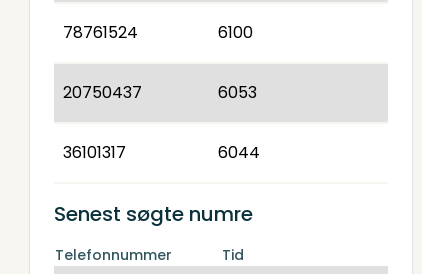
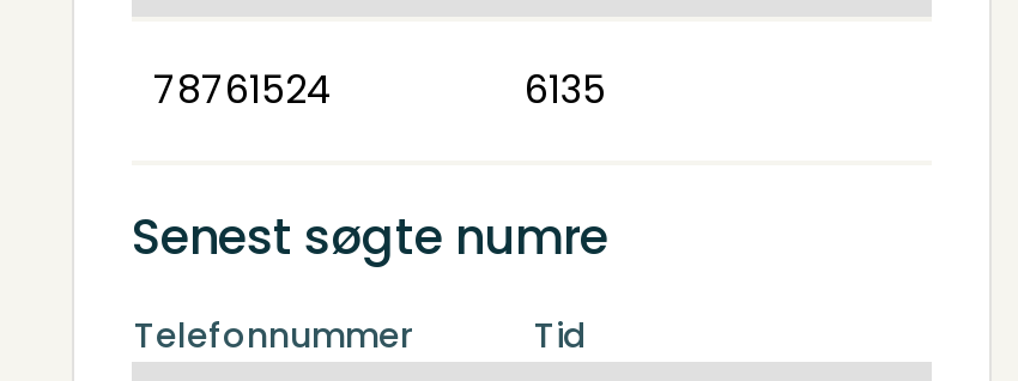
- 6100
- 20750437
- 6053
- 36101317
- 6044
+ 6135
